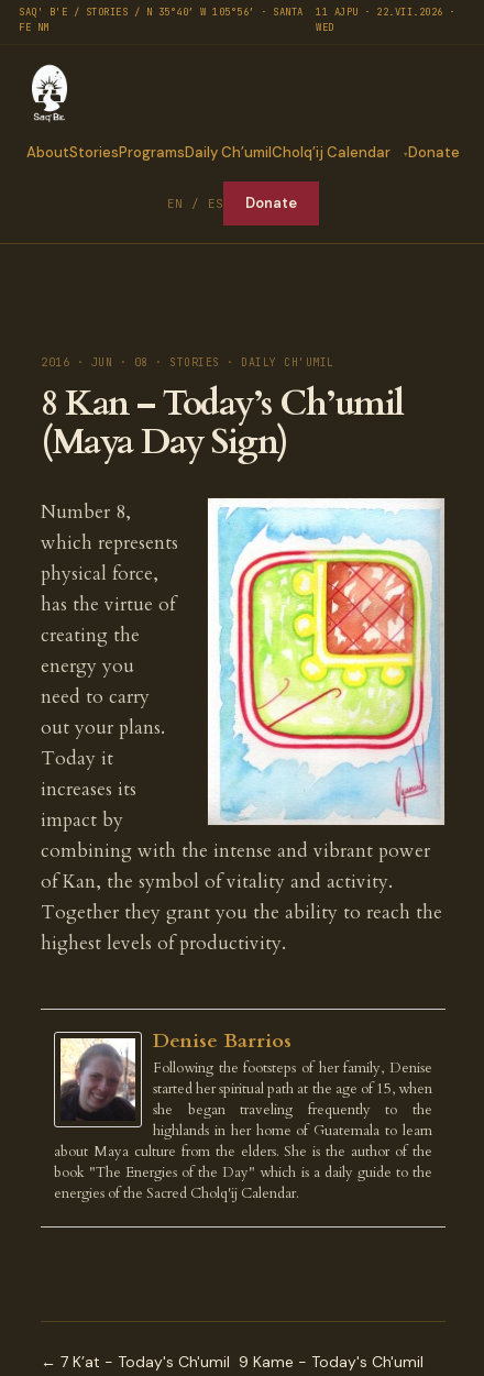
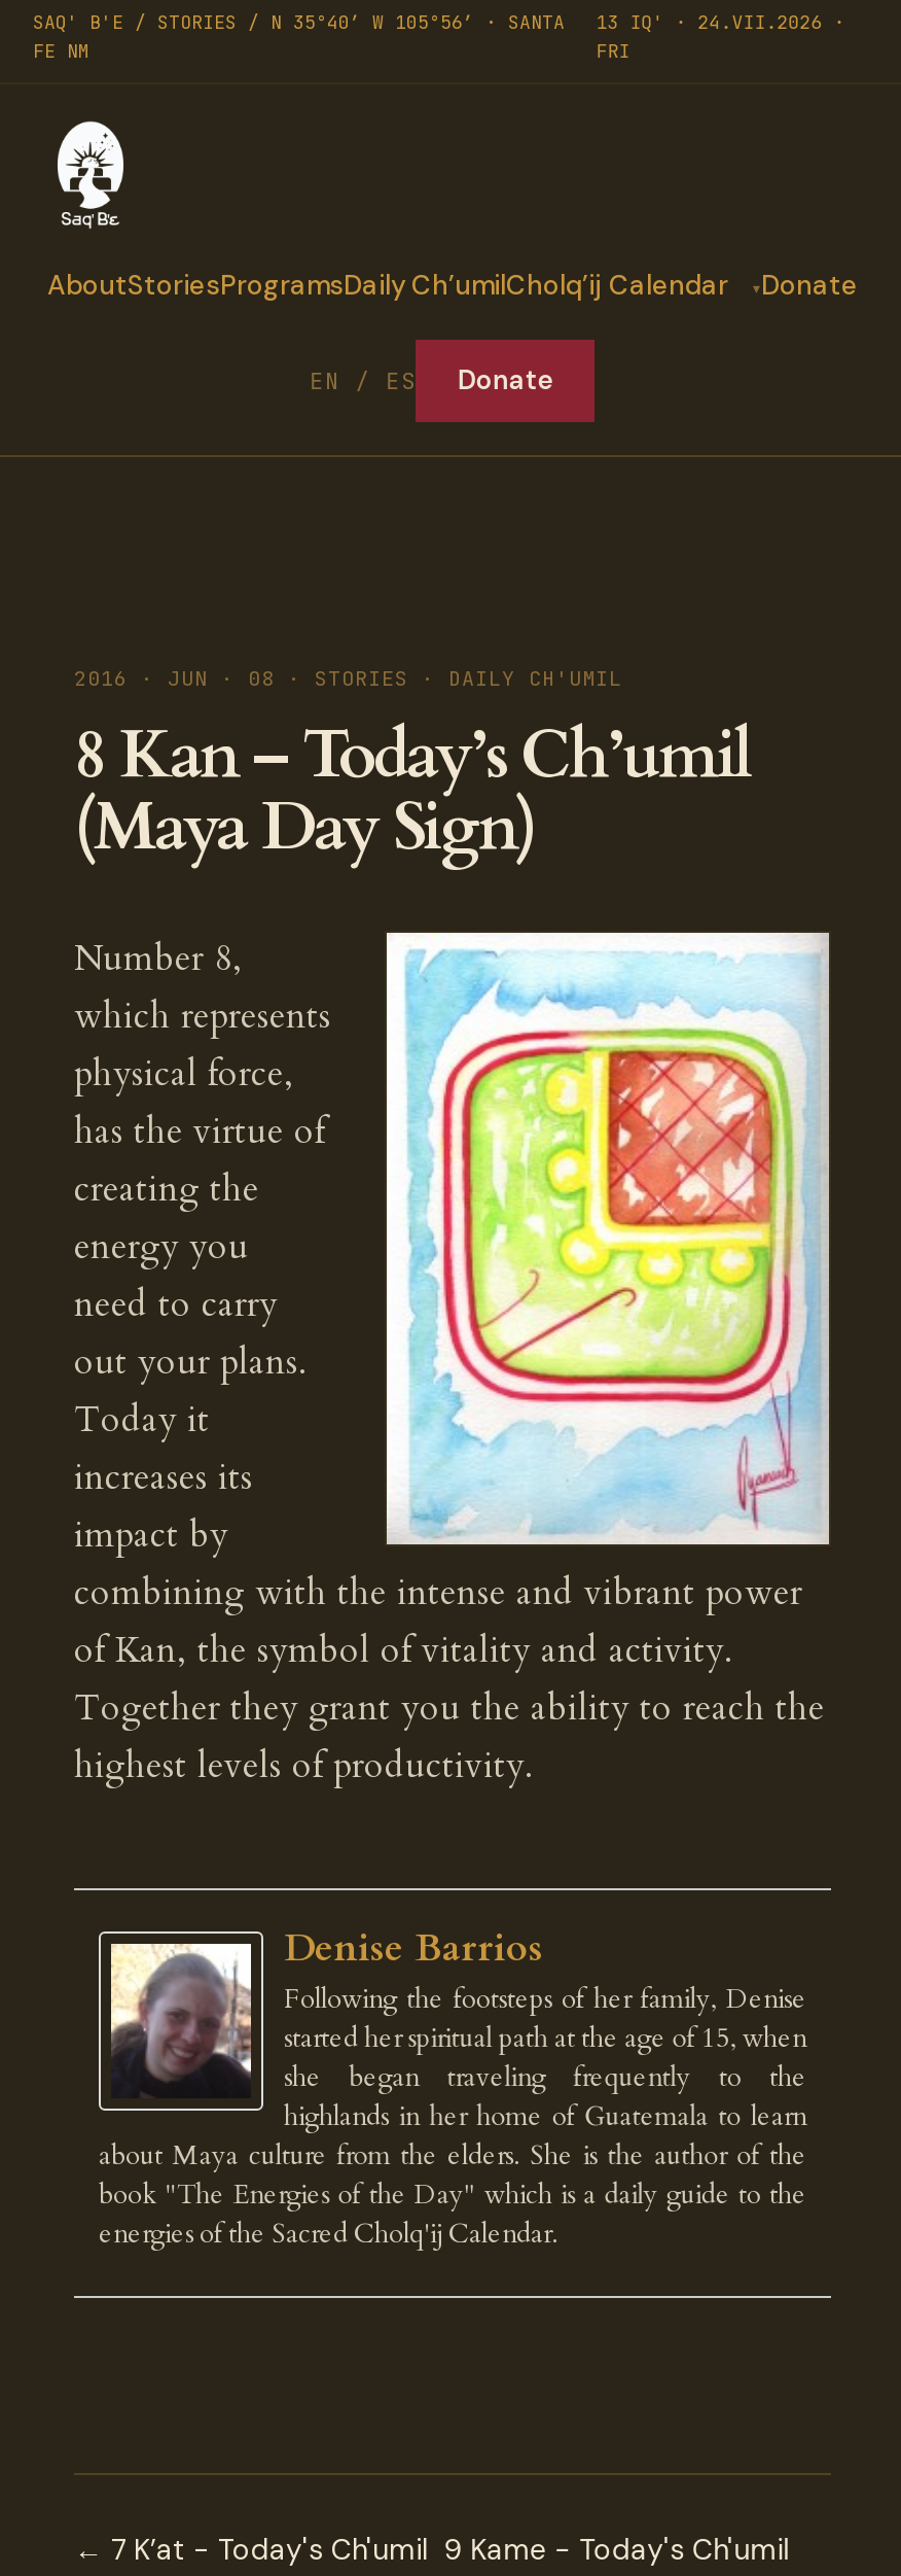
- 11 AJPU · 22.VII.2026 ·
- WED
+ 13 IQ' · 24.VII.2026 ·
+ FRI
